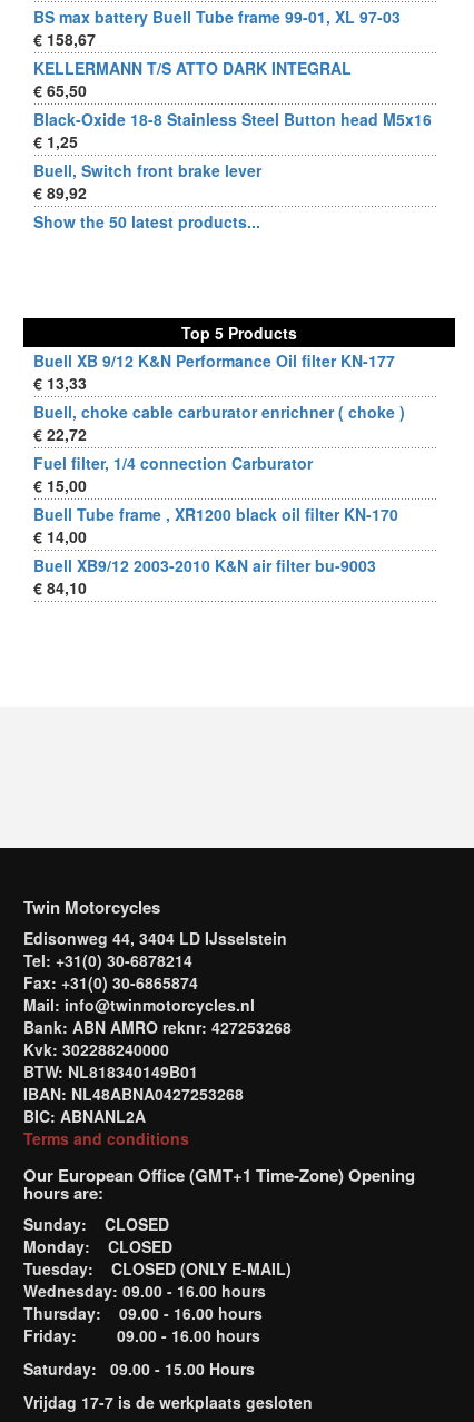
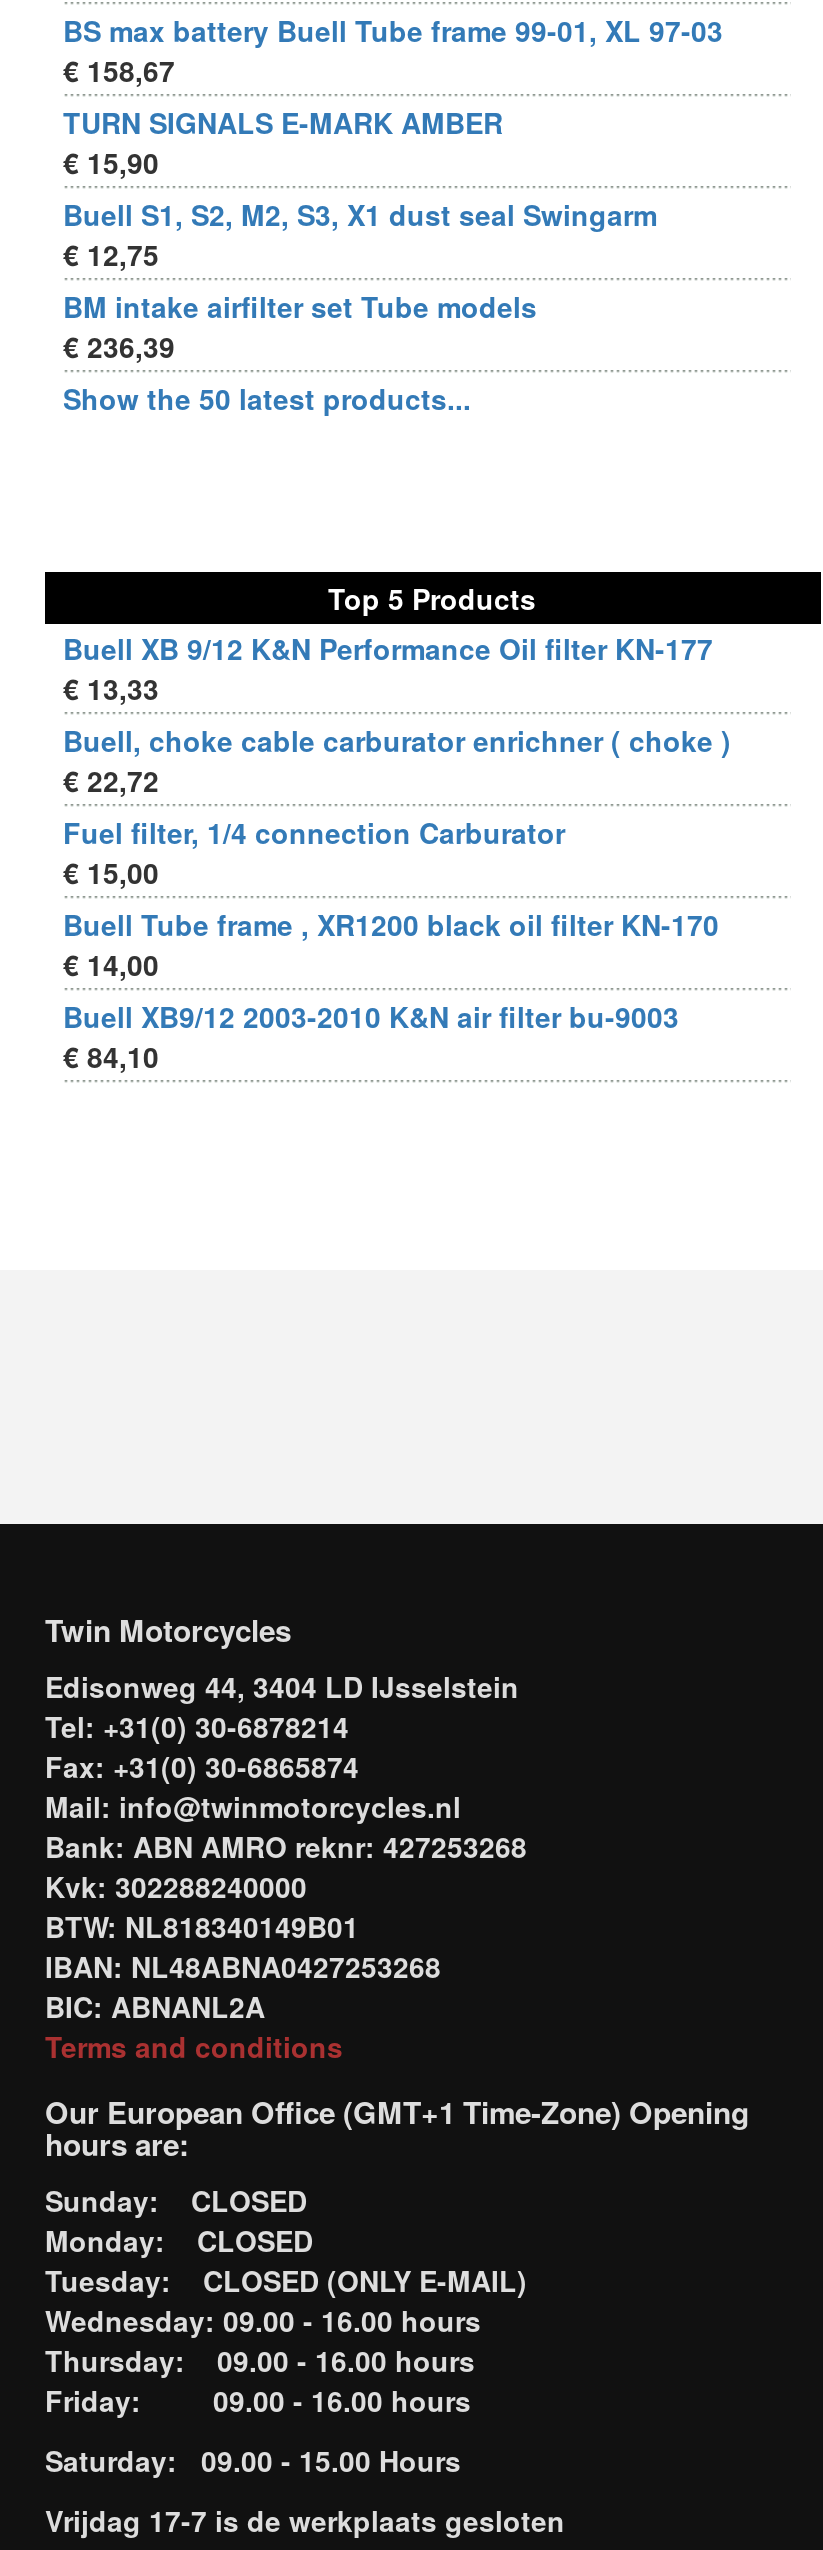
- KELLERMANN T/S ATTO DARK INTEGRAL
- € 65,50
- Black-Oxide 18-8 Stainless Steel Button head M5x16
- € 1,25
- Buell, Switch front brake lever
- € 89,92
+ TURN SIGNALS E-MARK AMBER
+ € 15,90
+ Buell S1, S2, M2, S3, X1 dust seal Swingarm
+ € 12,75
+ BM intake airfilter set Tube models
+ € 236,39
